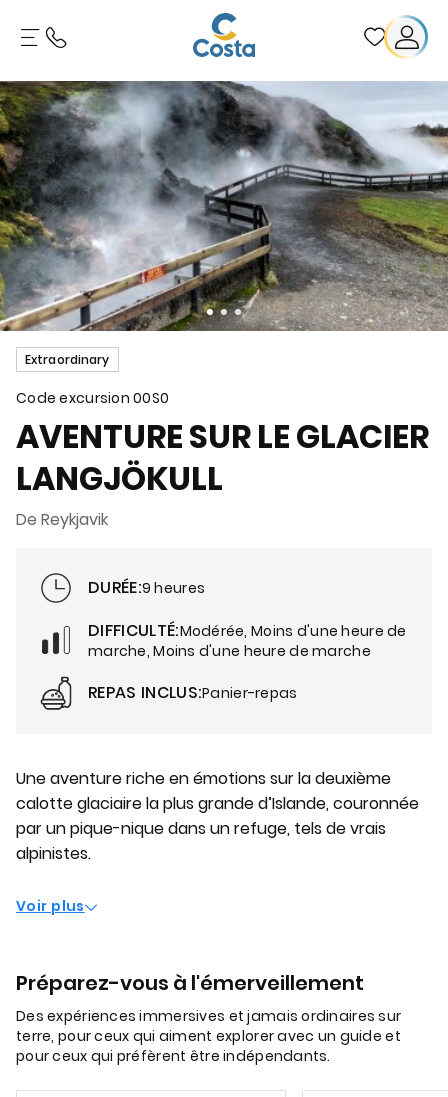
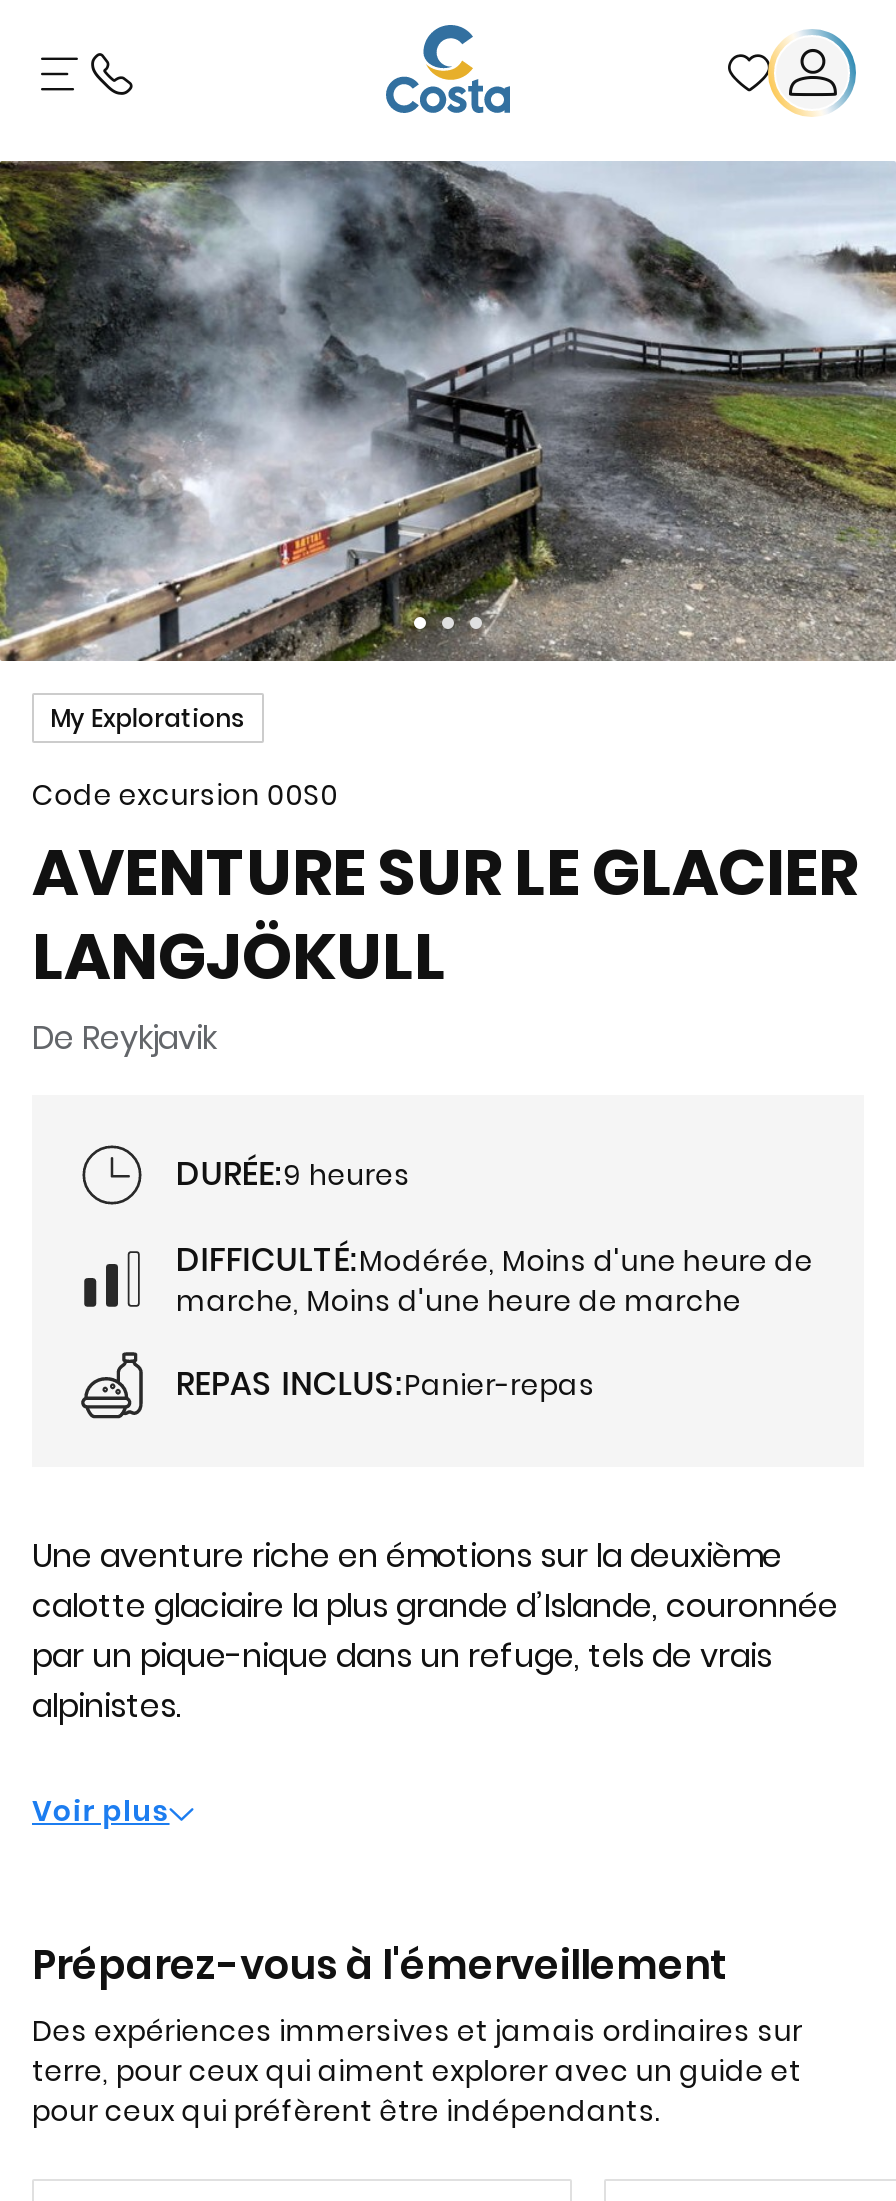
- Extraordinary
+ My Explorations
